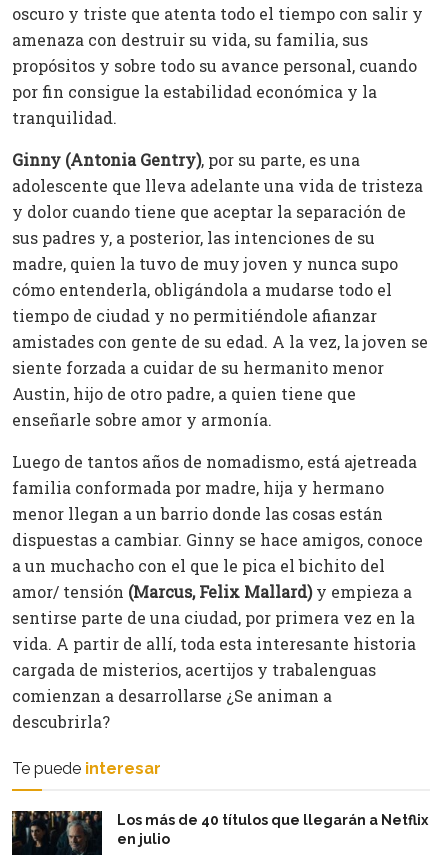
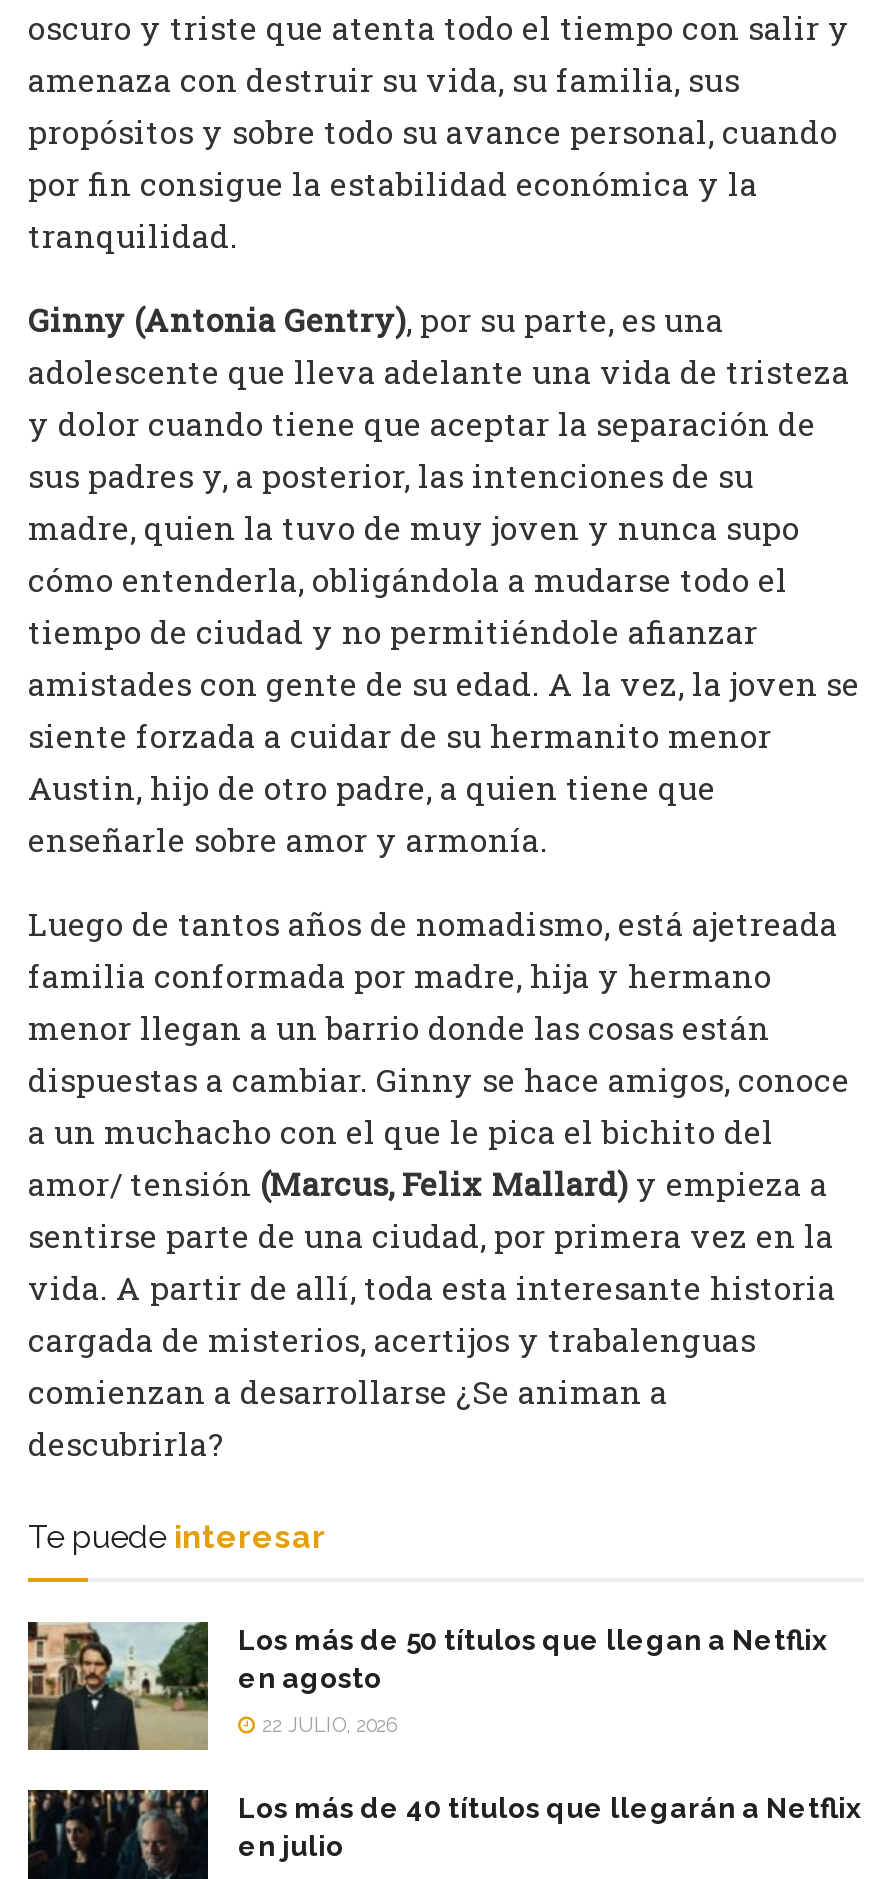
+ [image]
+ Los más de 50 títulos que llegan a Netflix
+ en agosto
+ 22 JULIO, 2026
